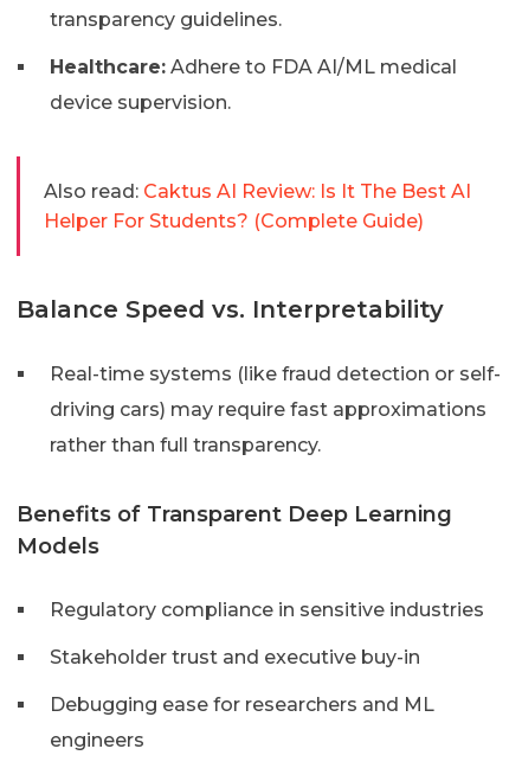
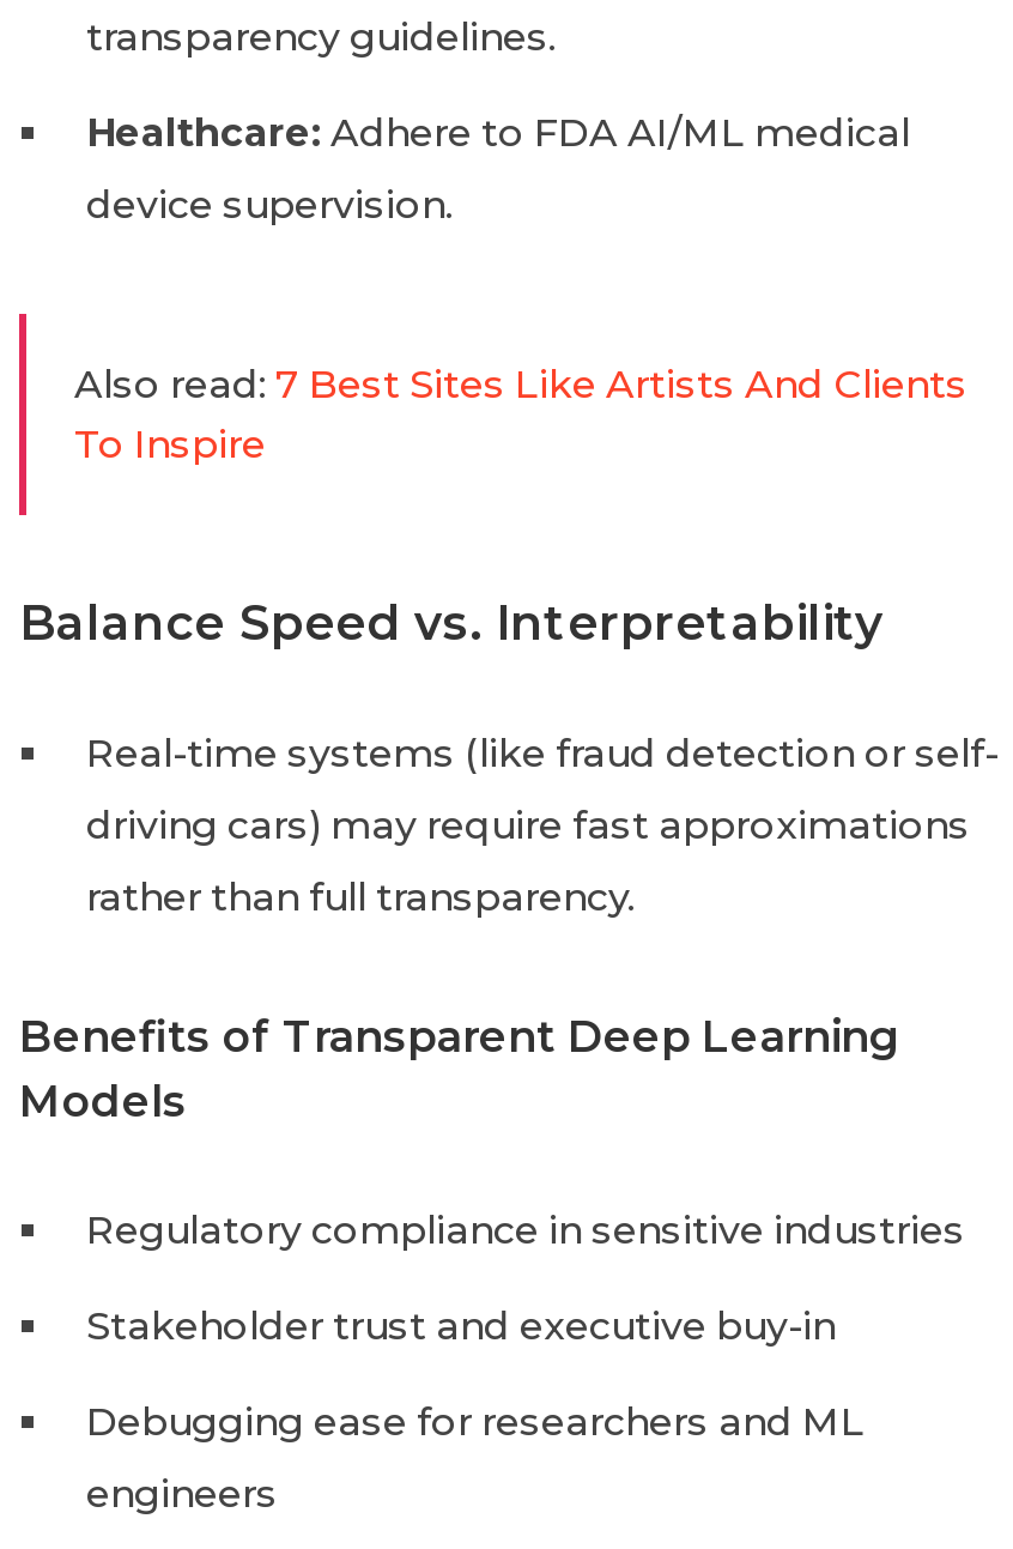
- Also read: Caktus AI Review: Is It The Best AI
- Helper For Students? (Complete Guide)
+ Also read: 7 Best Sites Like Artists And Clients
+ To Inspire
